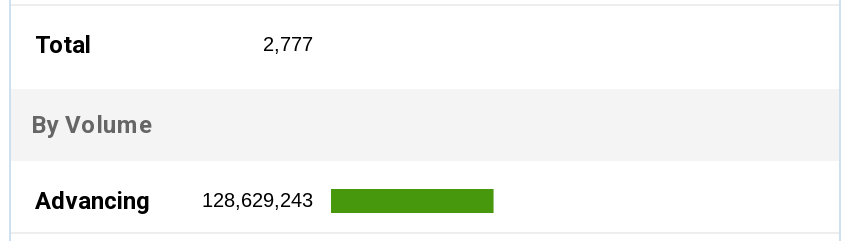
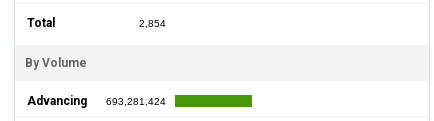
- 2,777
+ 2,854

- 128,629,243
+ 693,281,424
